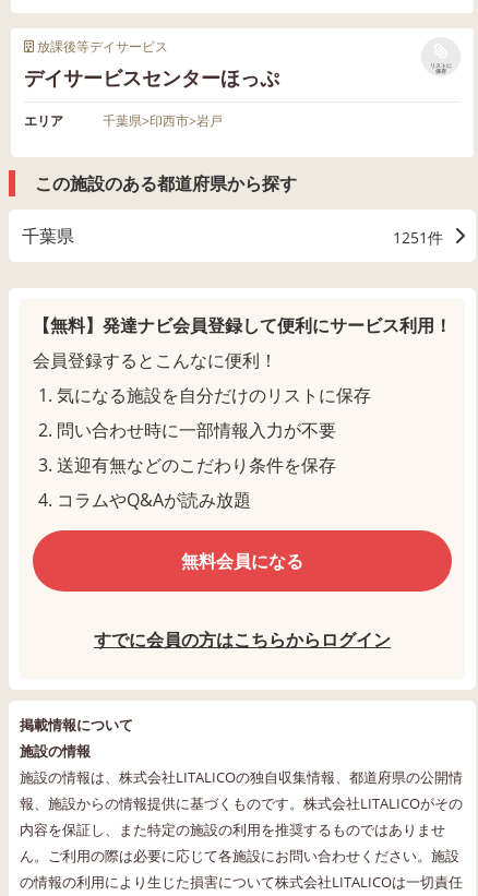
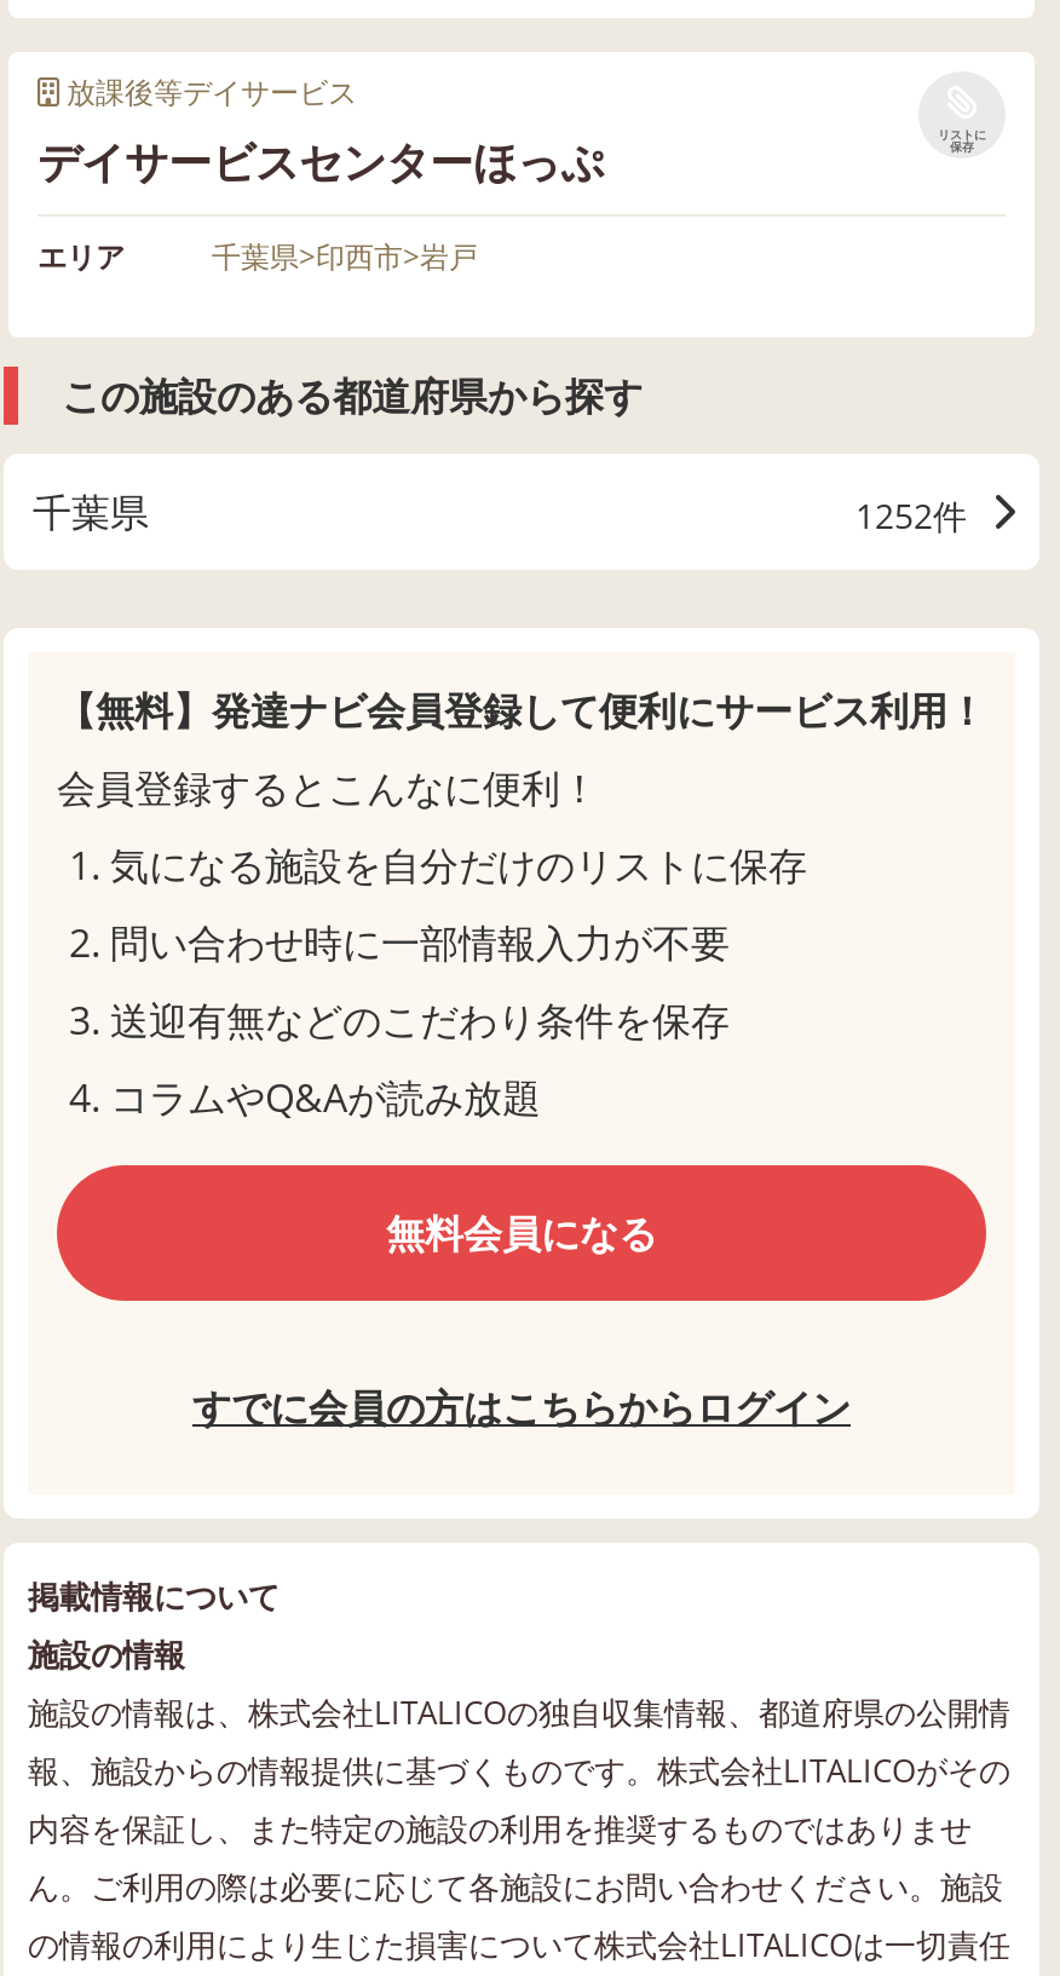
- 1251件
+ 1252件
